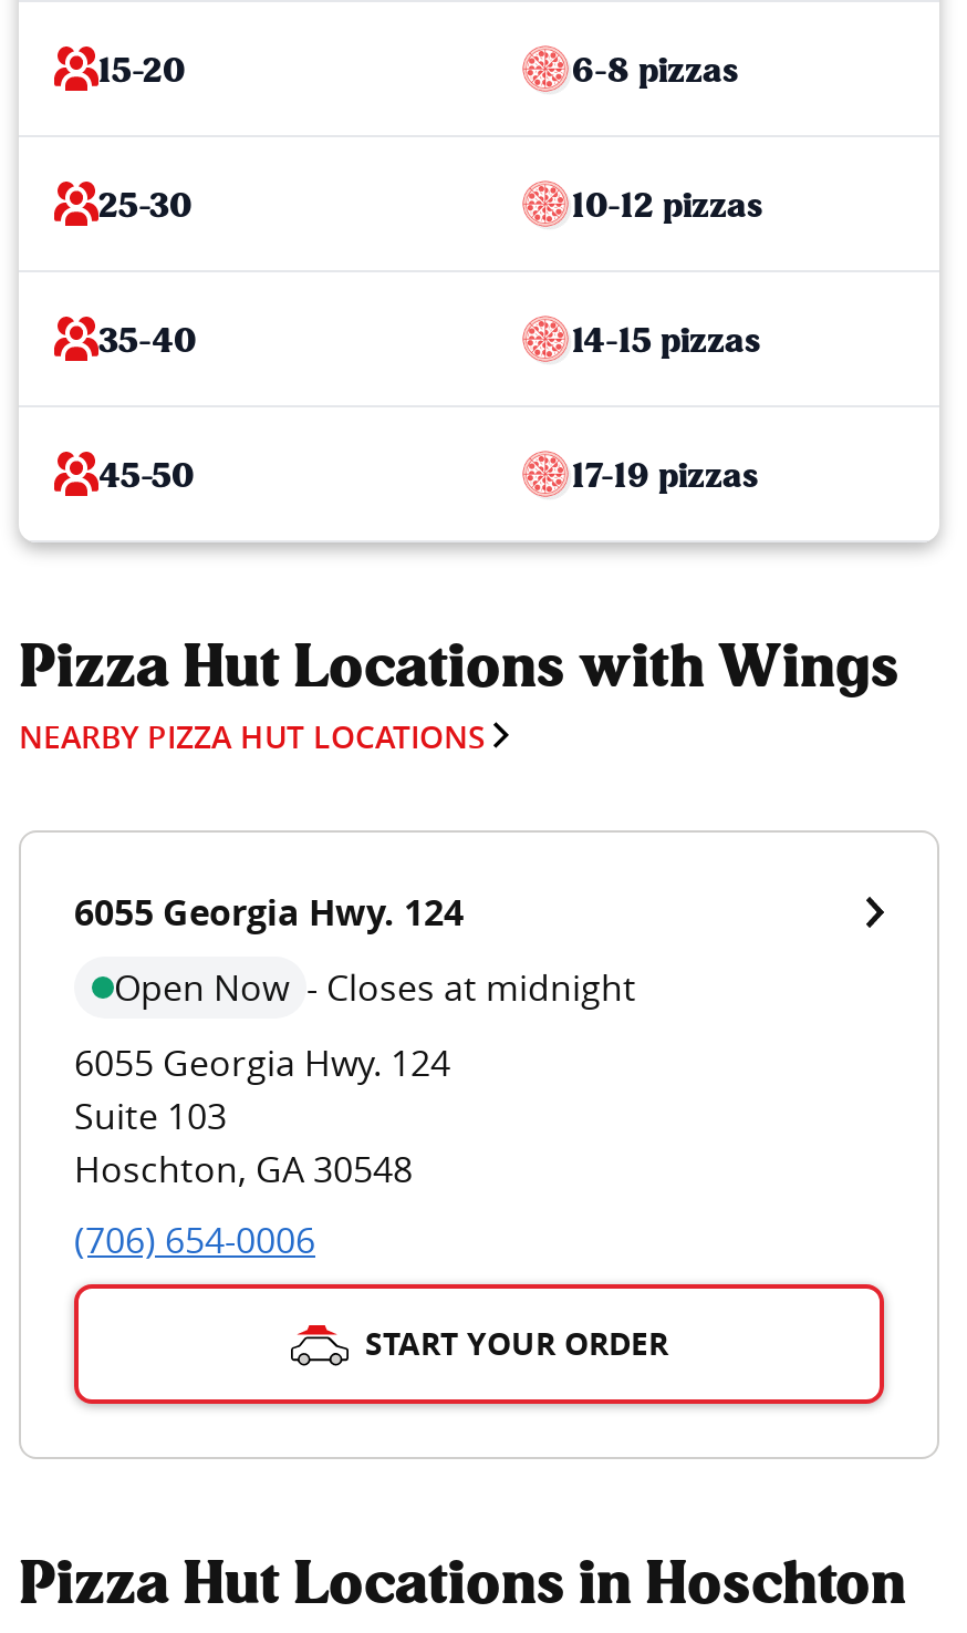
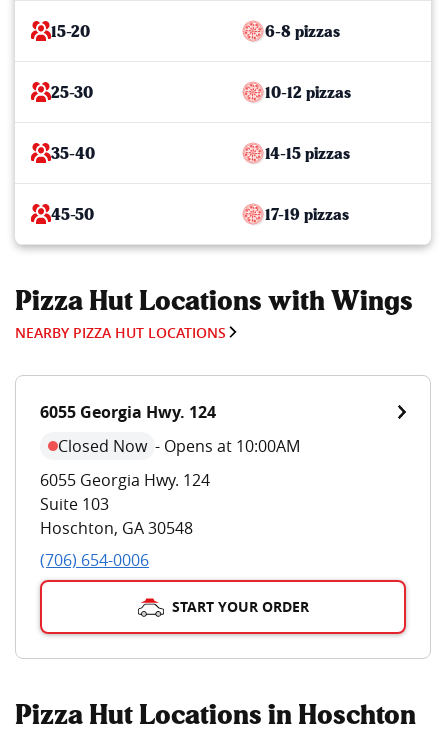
- Open Now - Closes at midnight
+ Closed Now - Opens at 10:00AM
